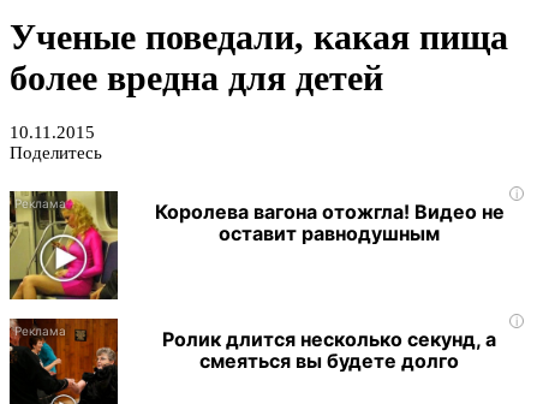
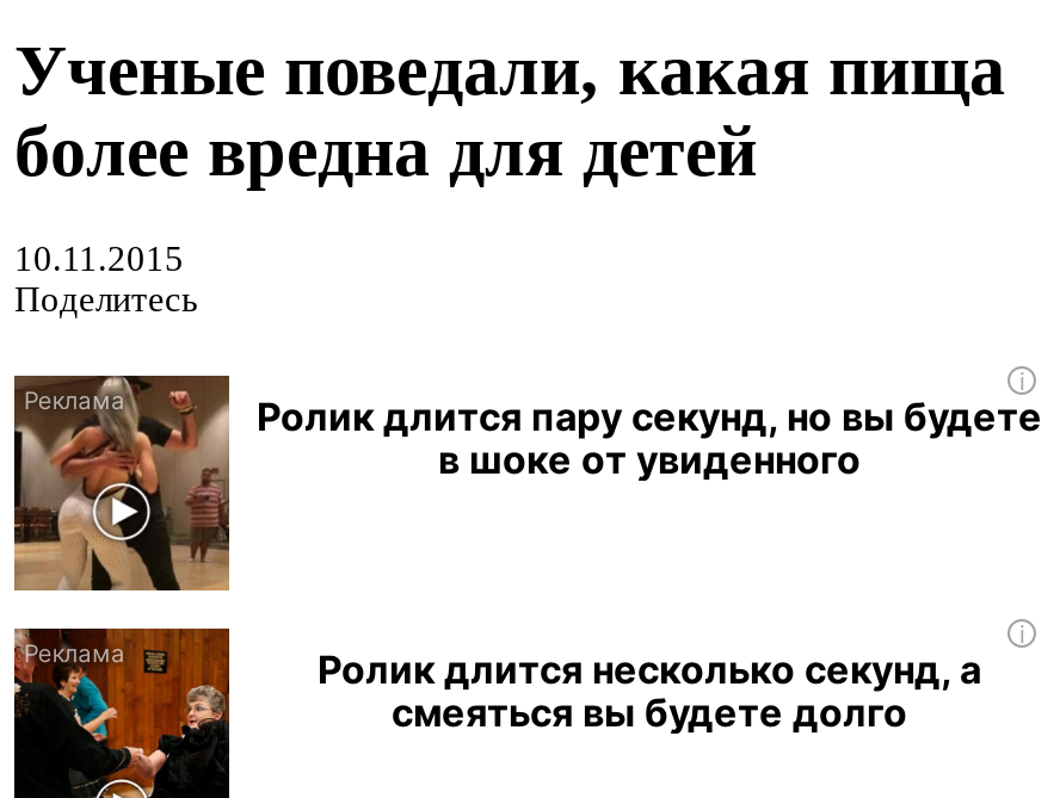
- [image]
- Королева вагона отожгла! Видео не
- оставит равнодушным
+ [image]
+ Ролик длится пару секунд, но вы будете
+ в шоке от увиденного
